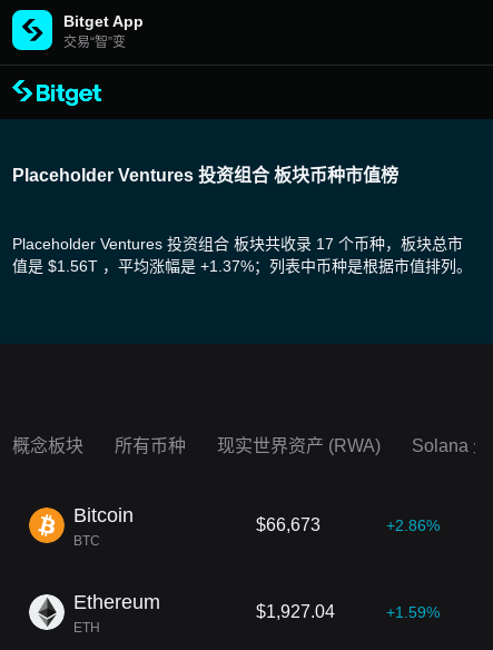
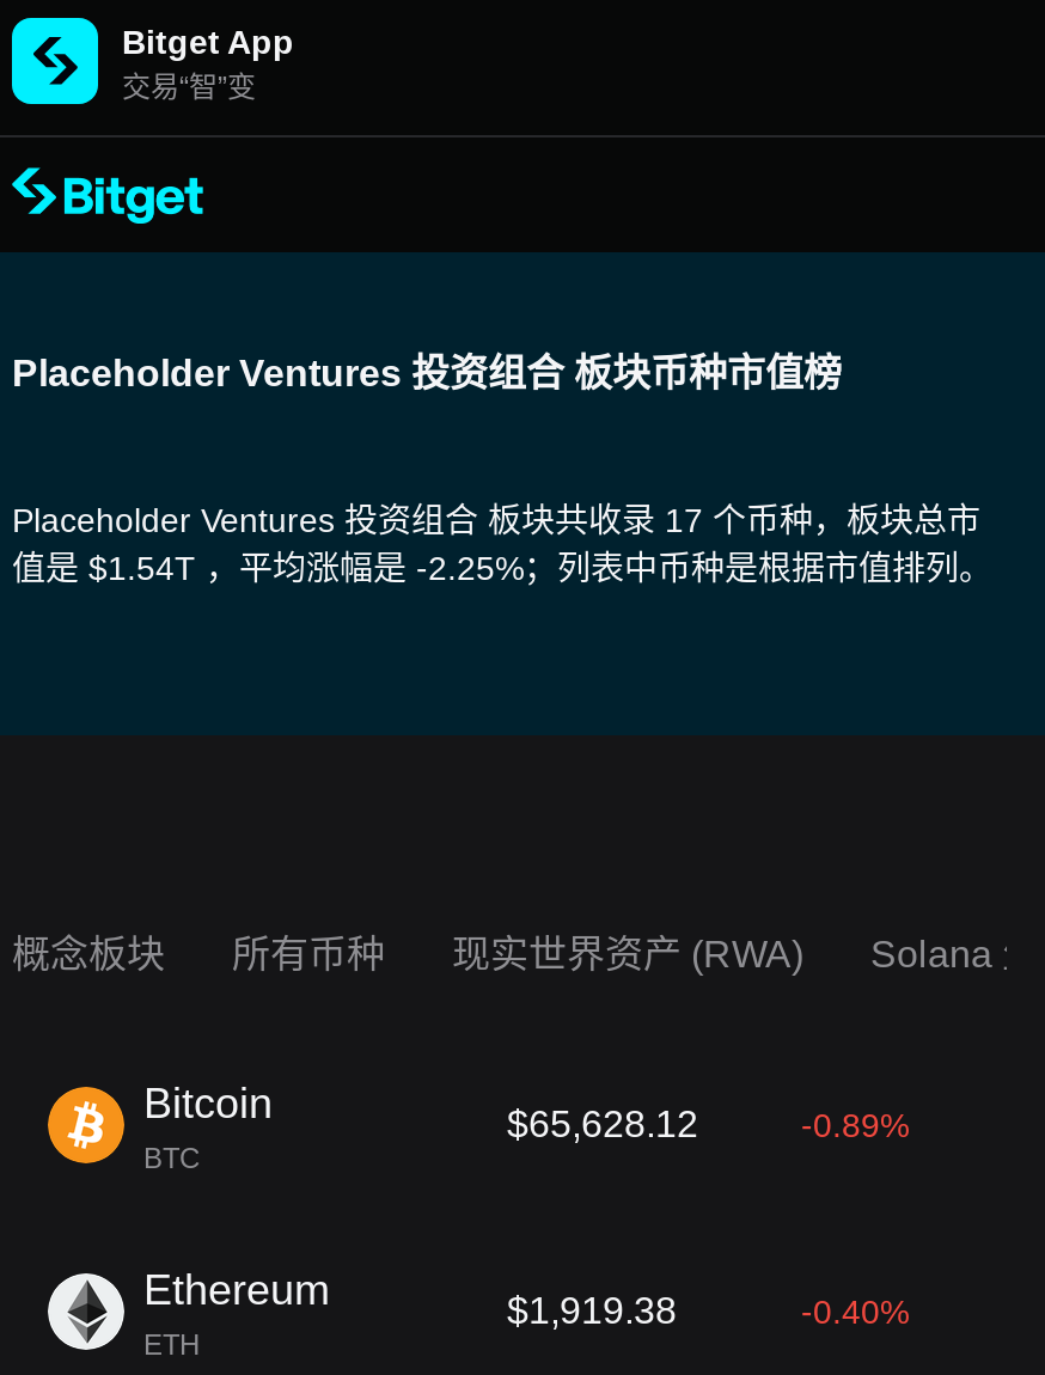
- 值是 $1.56T ，平均涨幅是 +1.37%；列表中币种是根据市值排列。
+ 值是 $1.54T ，平均涨幅是 -2.25%；列表中币种是根据市值排列。

- $66,673
+ $65,628.12

- +2.86%
+ -0.89%

- $1,927.04
+ $1,919.38

- +1.59%
+ -0.40%
